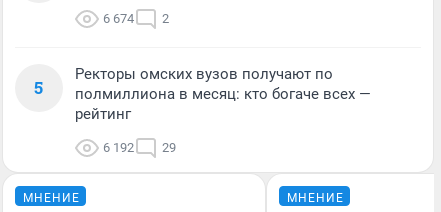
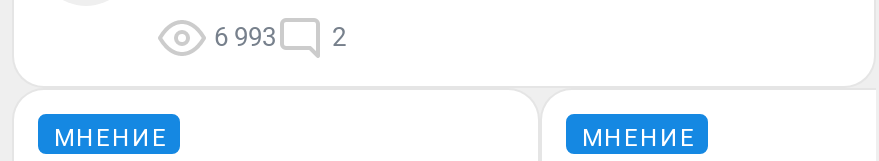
- 6 674 2
+ 6 993 2

- Ректоры омских вузов получают по
- полмиллиона в месяц: кто богаче всех —
- рейтинг
- 6 192
- 29

- 5
